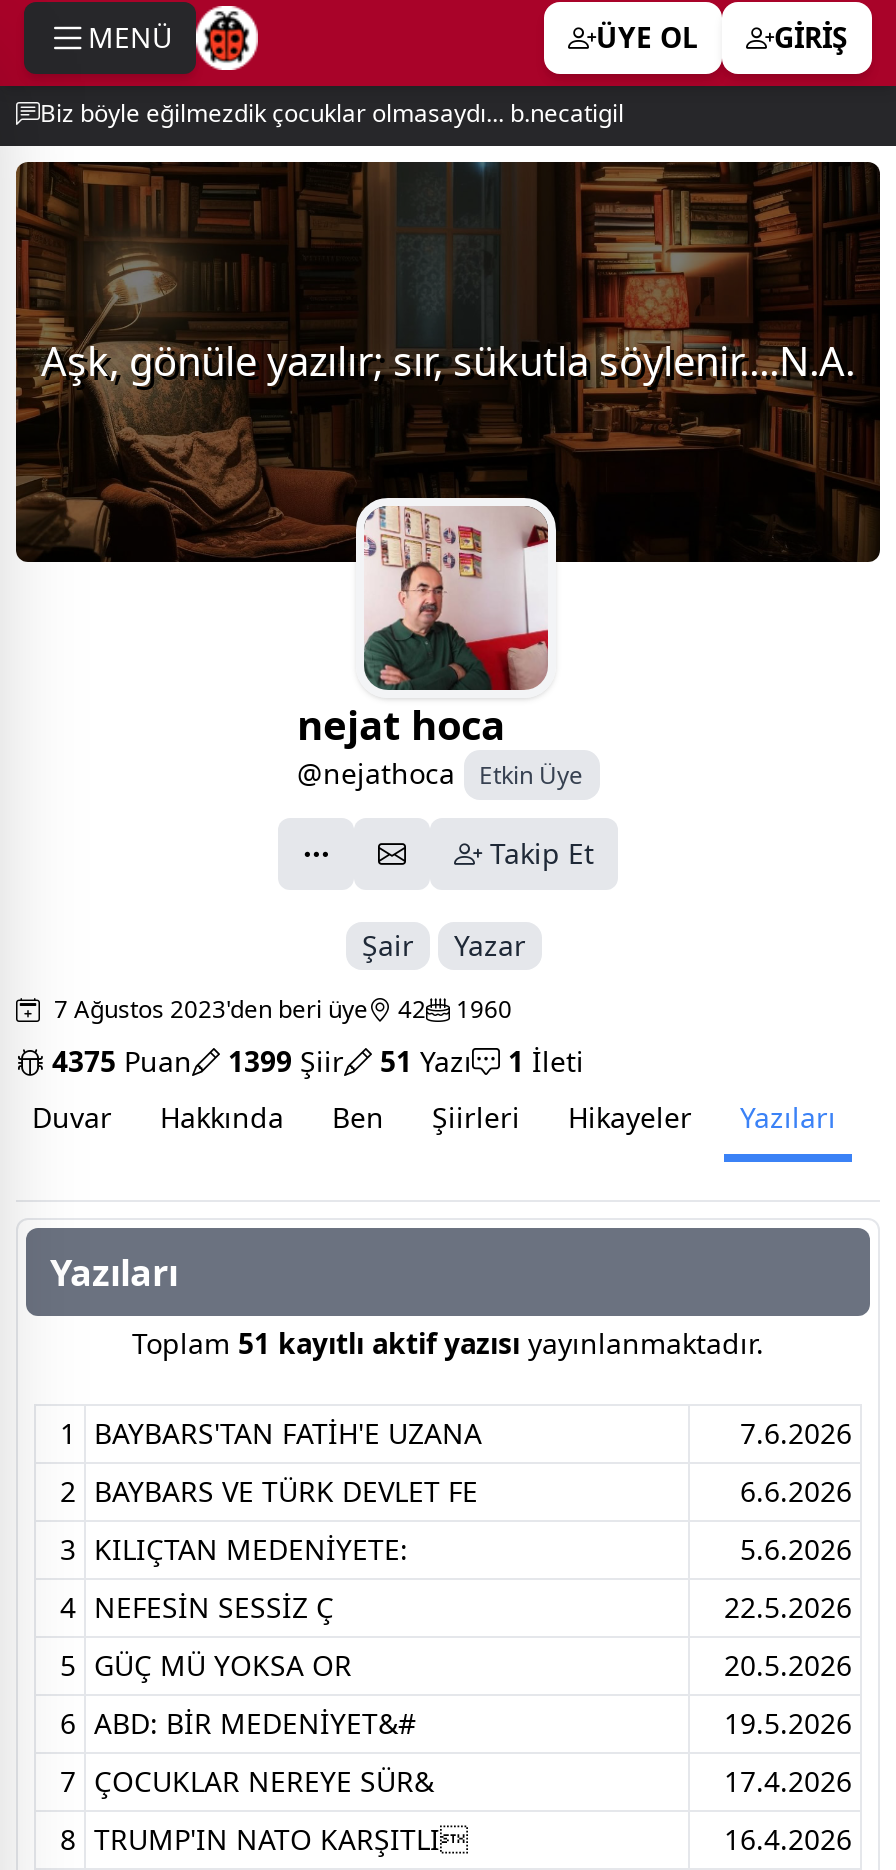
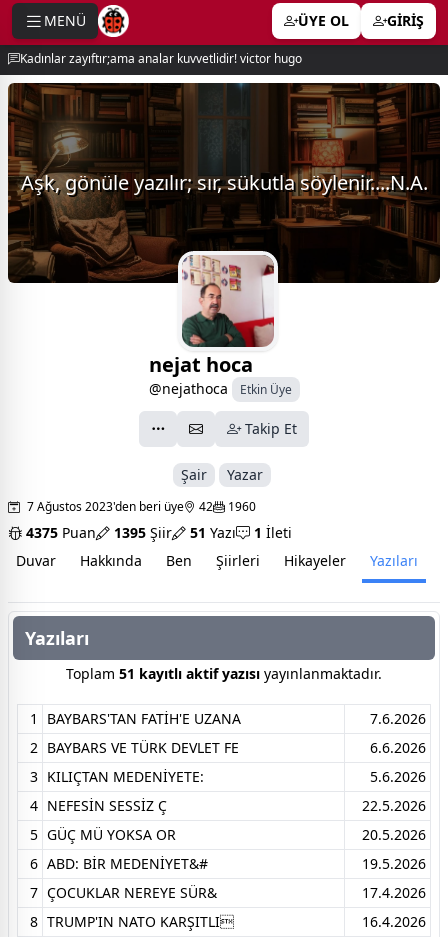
- Biz böyle eğilmezdik çocuklar olmasaydı... b.necatigil
+ Kadınlar zayıftır;ama analar kuvvetlidir! victor hugo

- 4375 Puan 1399 Şiir 51 Yazı 1 İleti
+ 4375 Puan 1395 Şiir 51 Yazı 1 İleti
